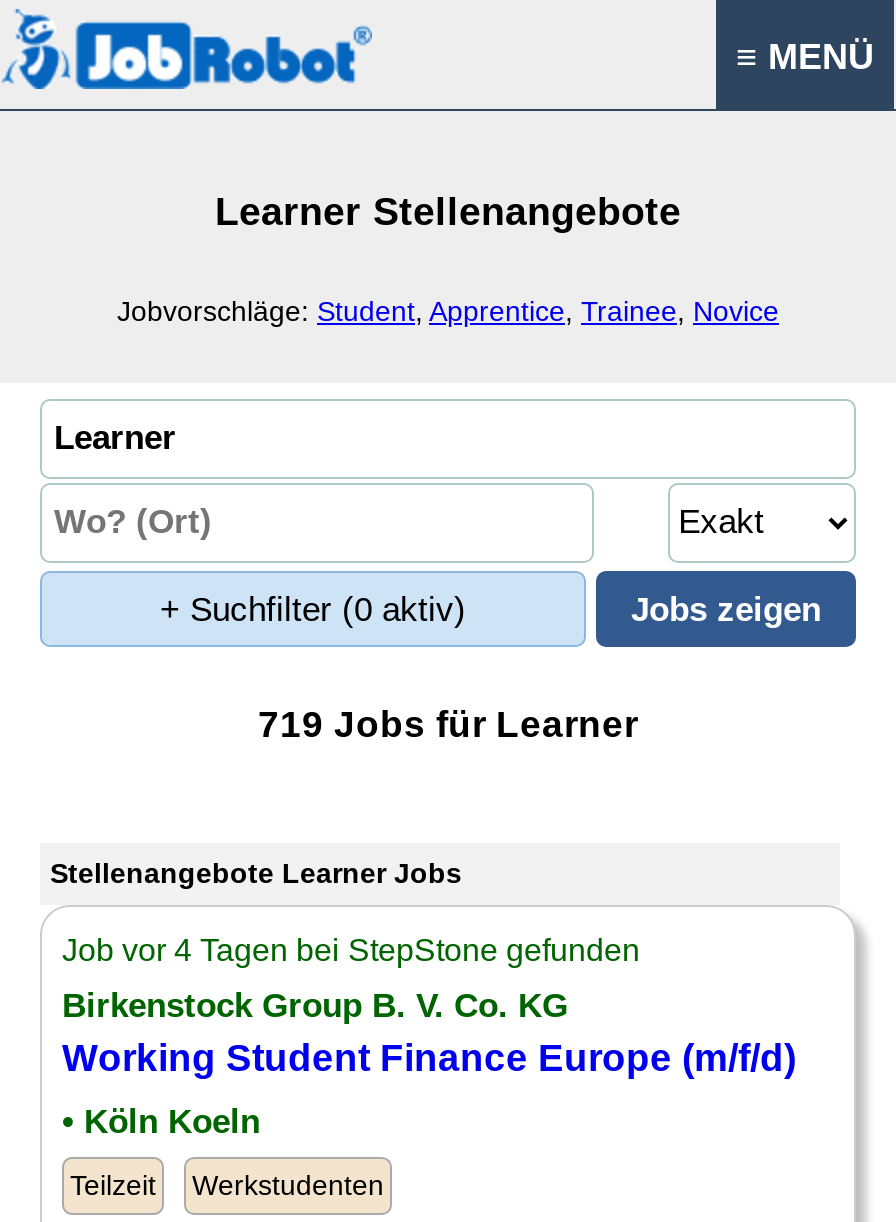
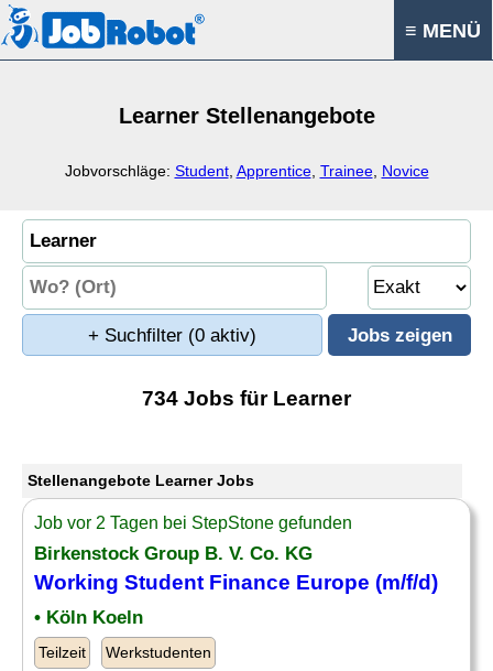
- 719 Jobs für Learner
+ 734 Jobs für Learner

- Job vor 4 Tagen bei StepStone gefunden
+ Job vor 2 Tagen bei StepStone gefunden
